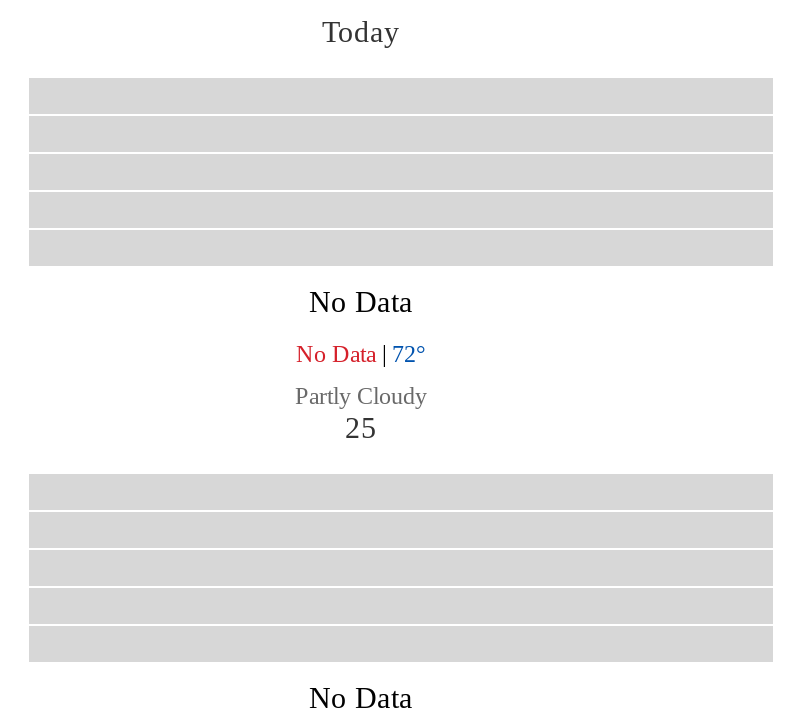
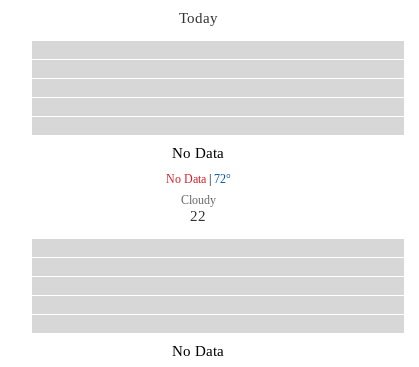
- Partly Cloudy
- 25
+ Cloudy
+ 22
